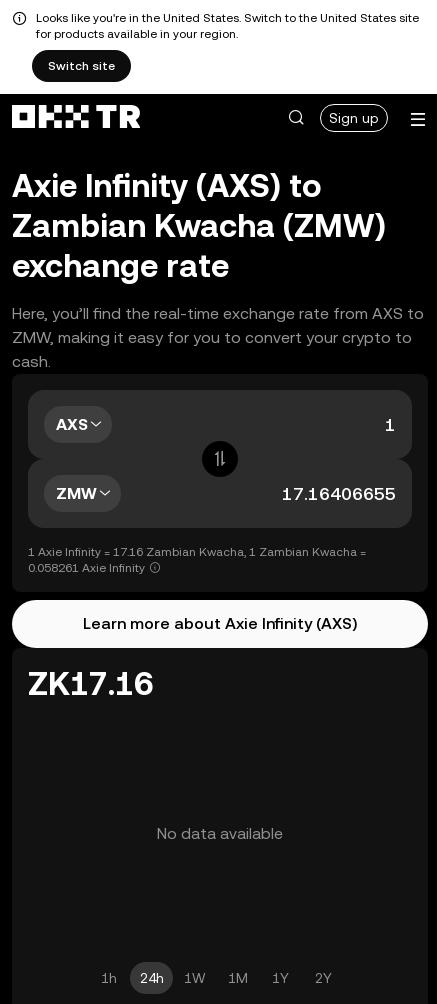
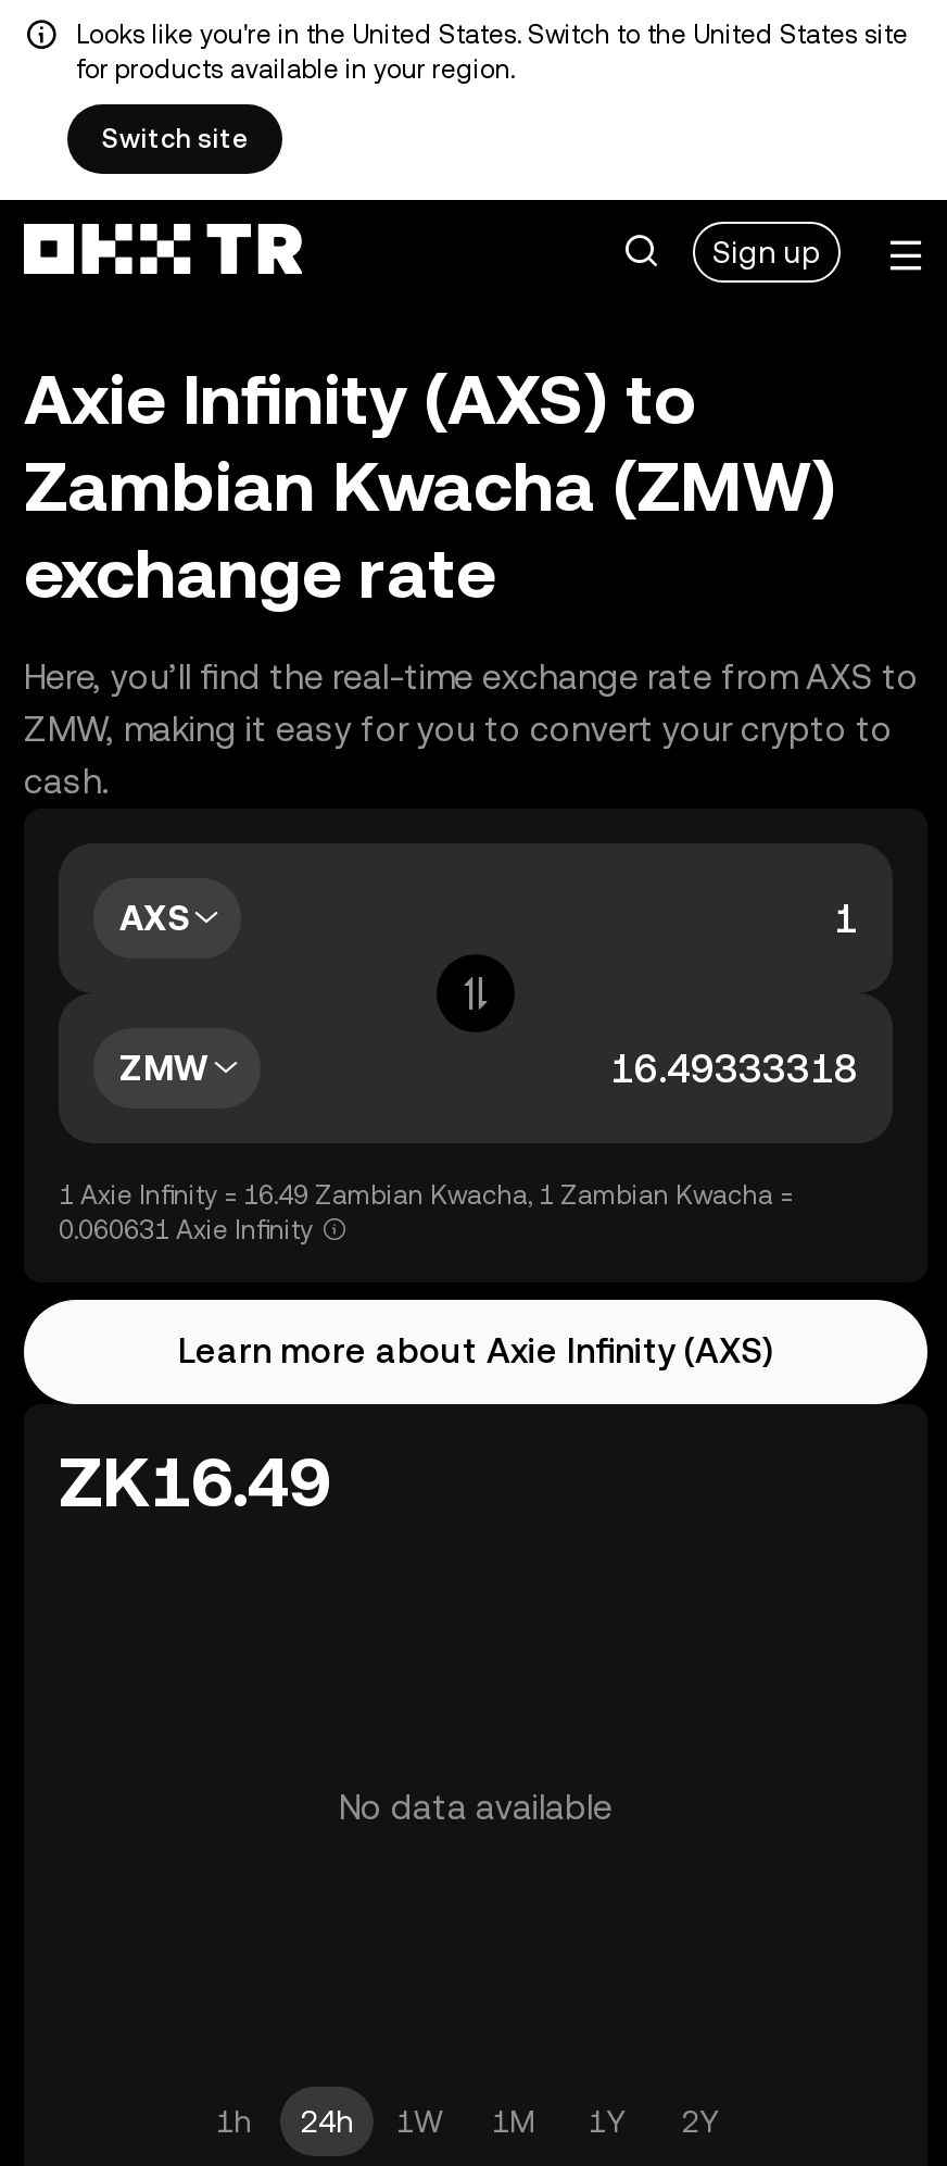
- 1 Axie Infinity = 17.16 Zambian Kwacha, 1 Zambian Kwacha =
+ 1 Axie Infinity = 16.49 Zambian Kwacha, 1 Zambian Kwacha =

- 0.058261 Axie Infinity
+ 0.060631 Axie Infinity

- ZK17.16
+ ZK16.49
